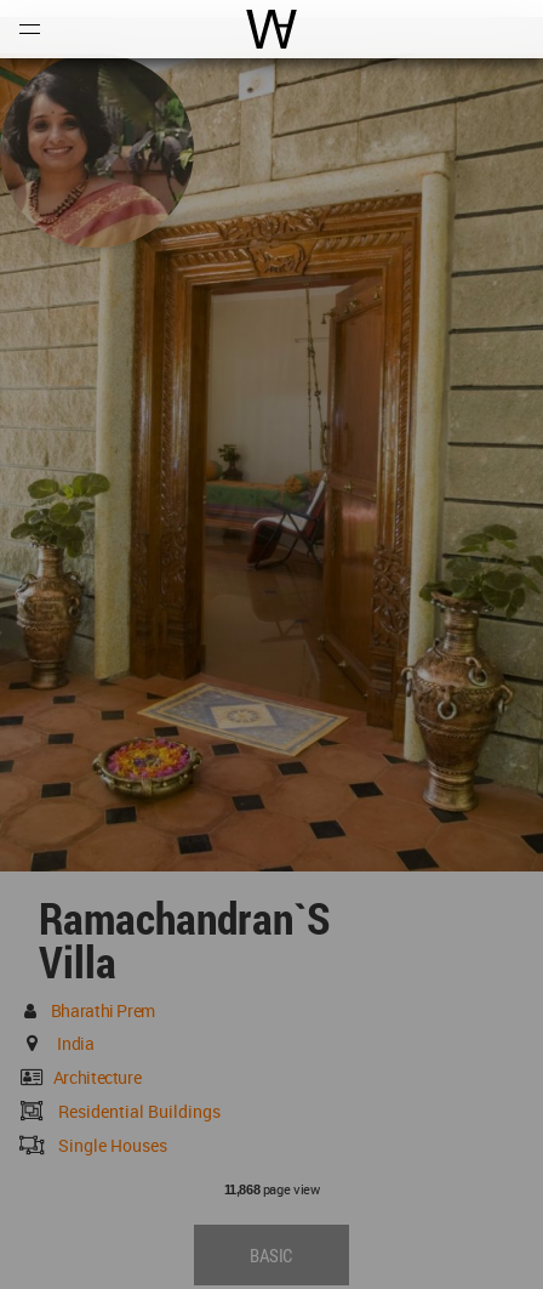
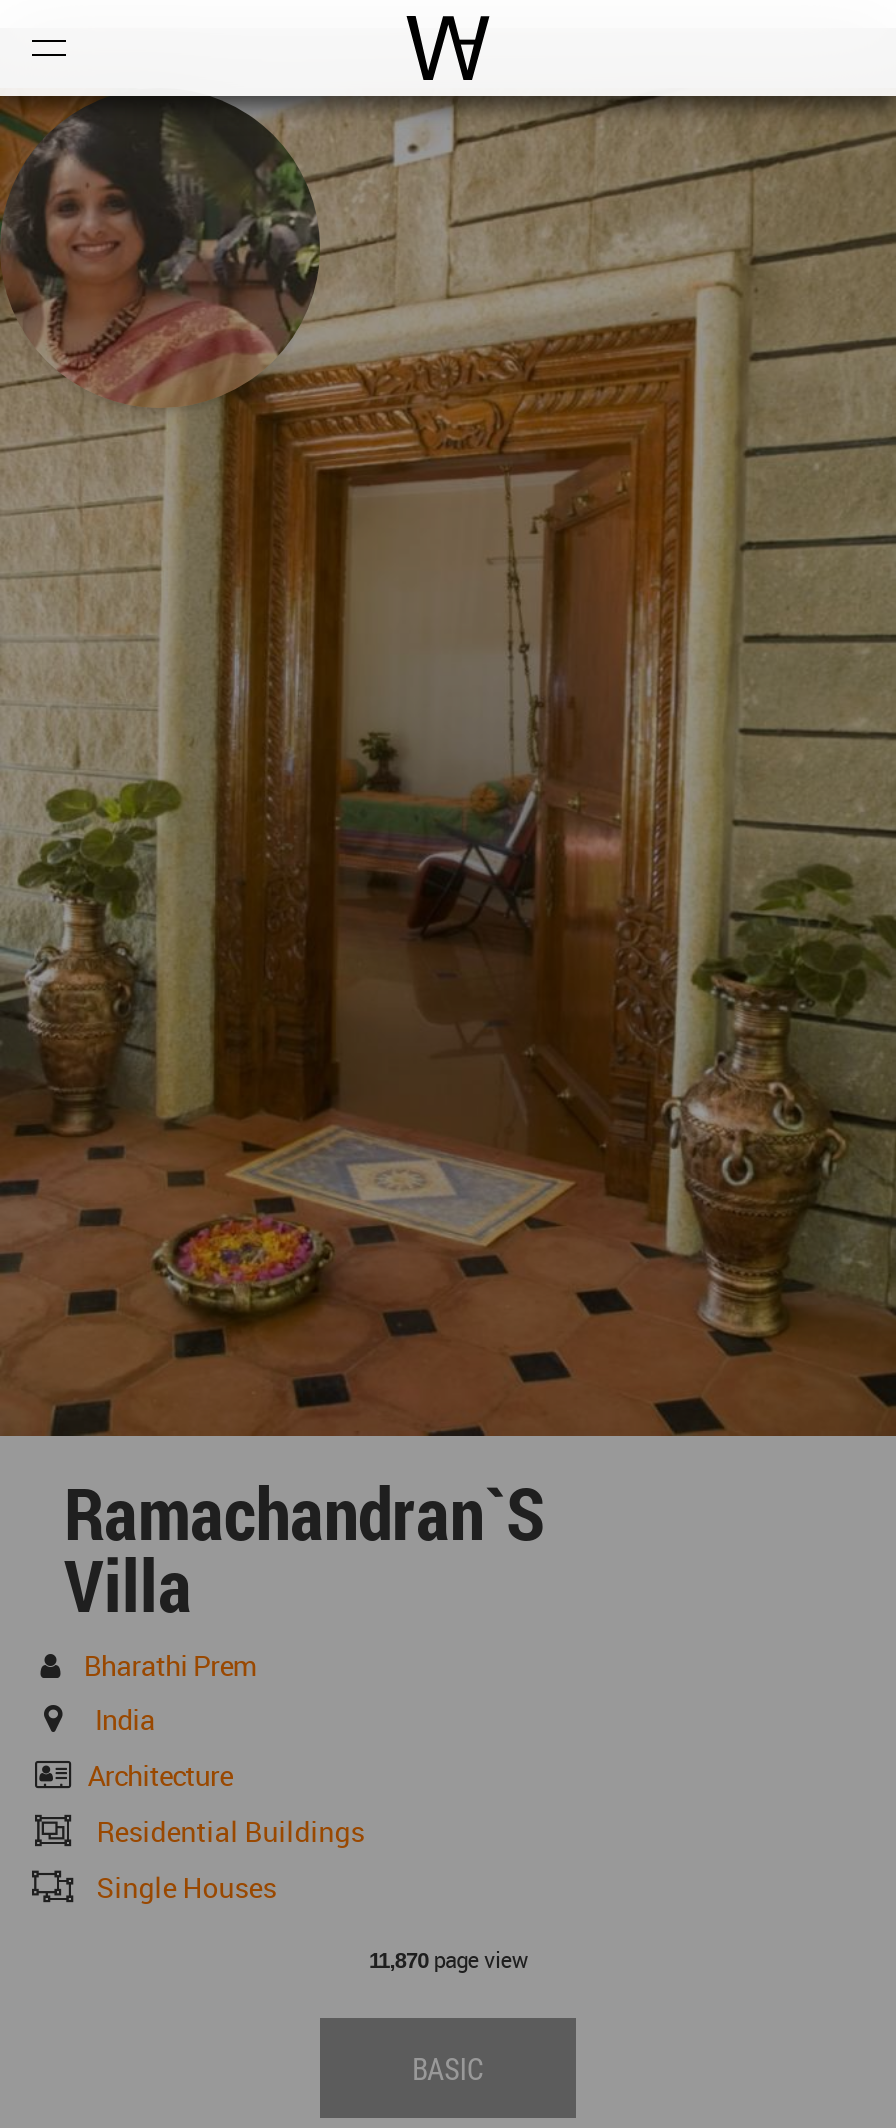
- 11,868 page view
+ 11,870 page view
